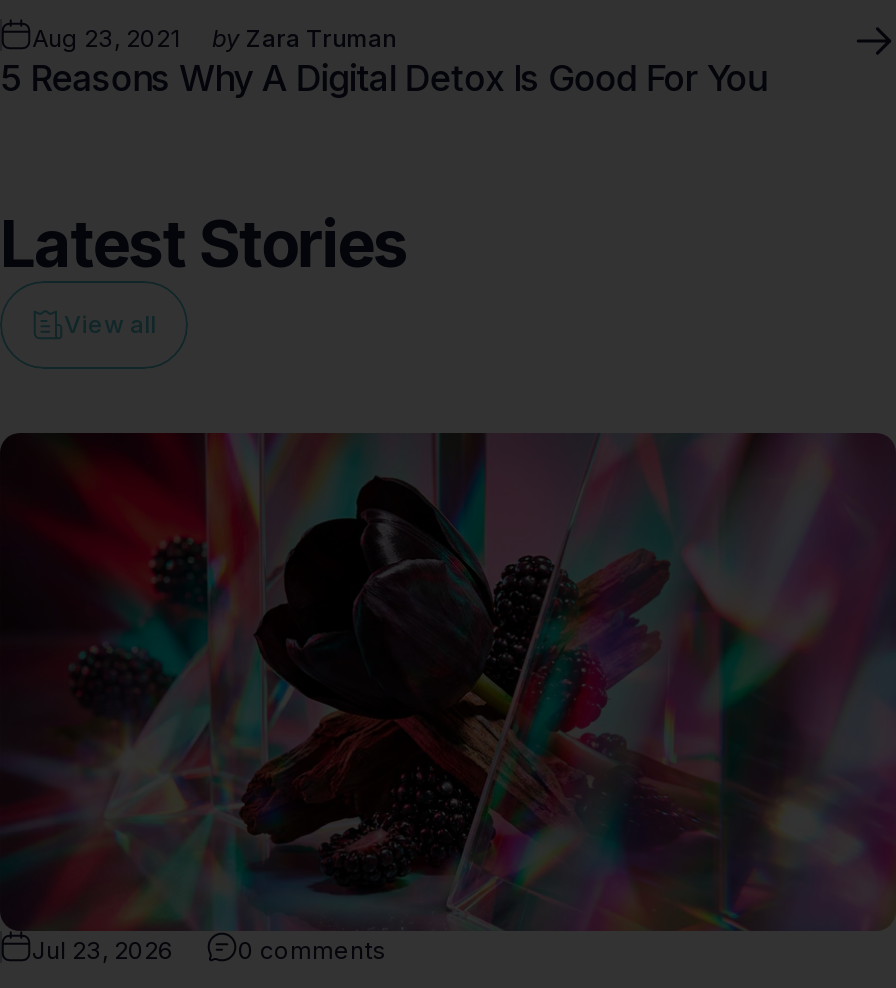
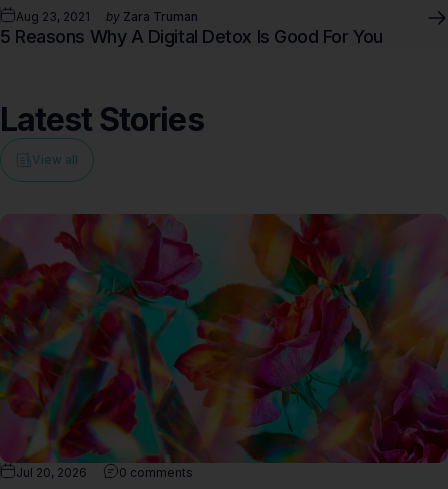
- [image]
- Jul 23, 2026
+ [image]
+ Jul 20, 2026
